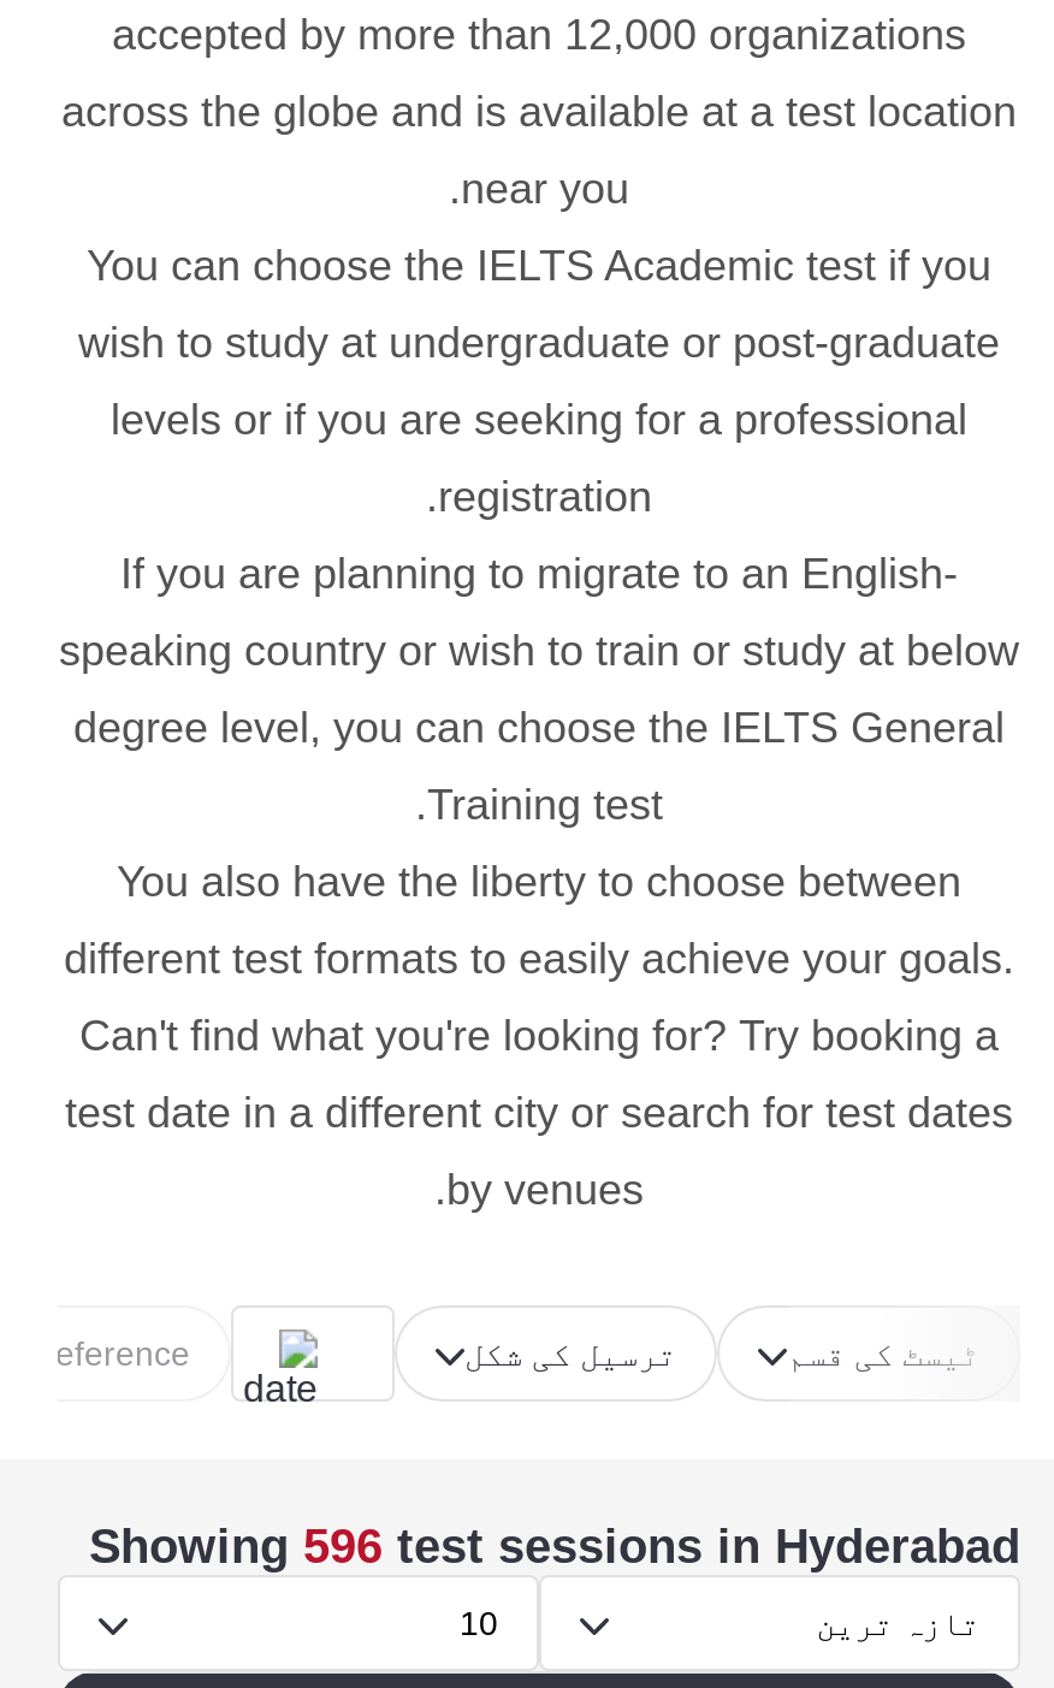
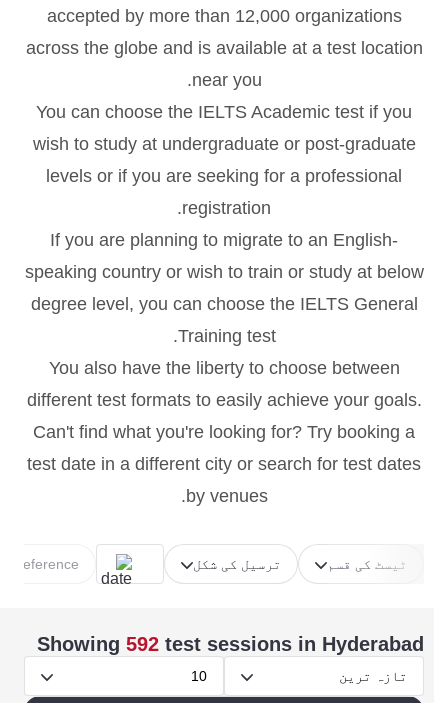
- Showing 596 test sessions in Hyderabad
+ Showing 592 test sessions in Hyderabad
